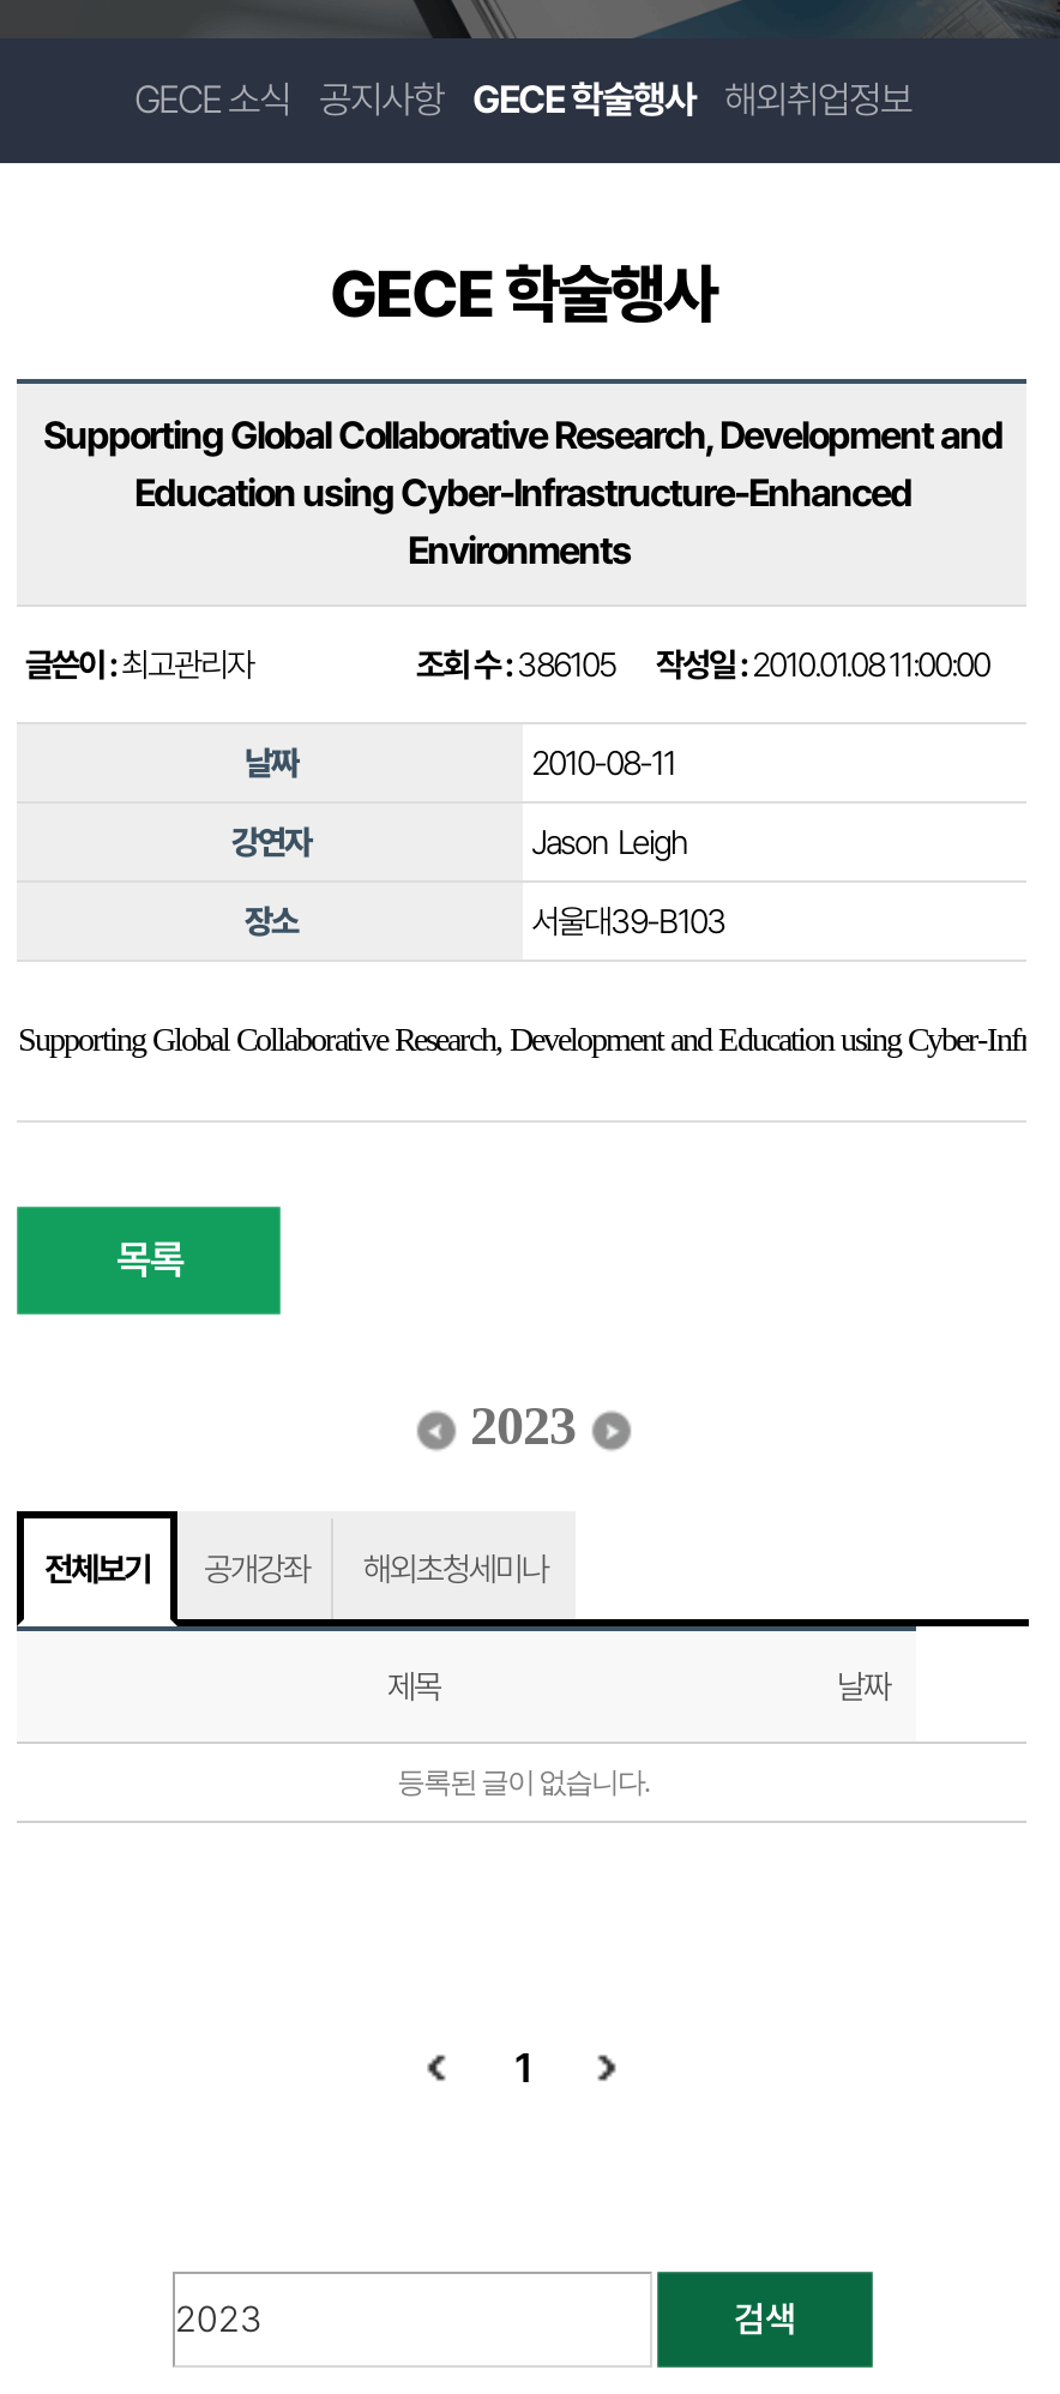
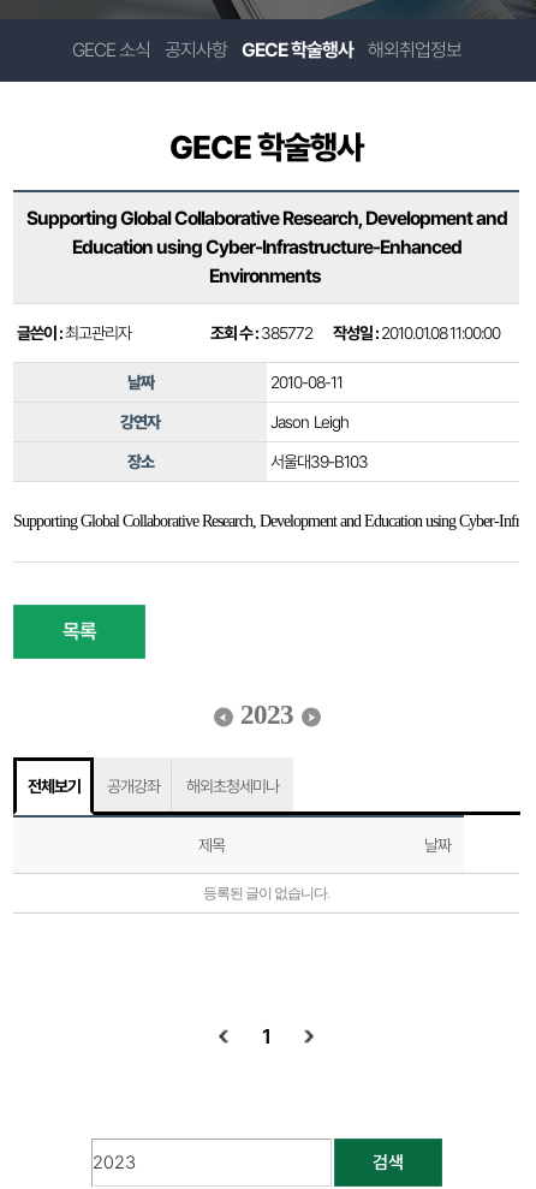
- 조회 수 : 386105 작성일 : 2010.01.08 11:00:00
+ 조회 수 : 385772 작성일 : 2010.01.08 11:00:00
